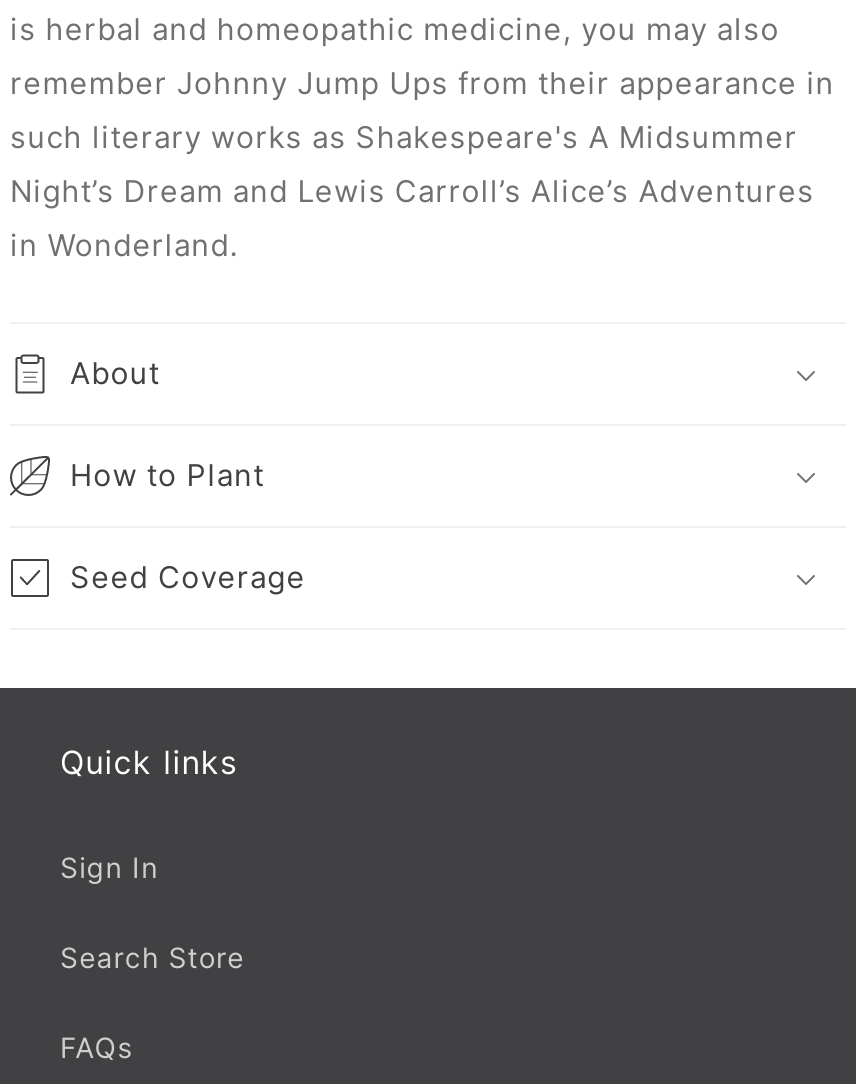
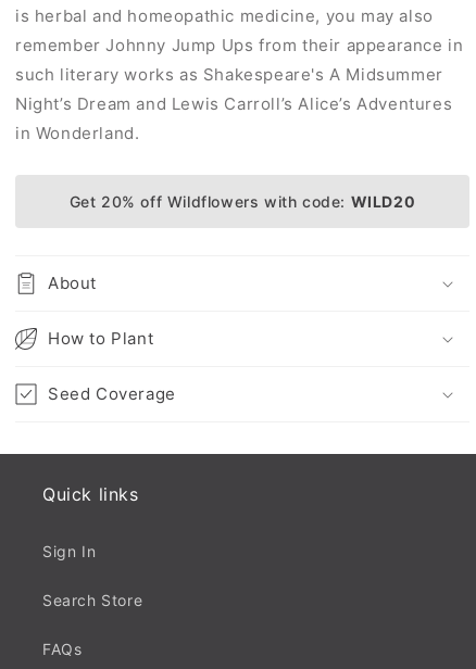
+ Get 20% off Wildflowers with code: WILD20
